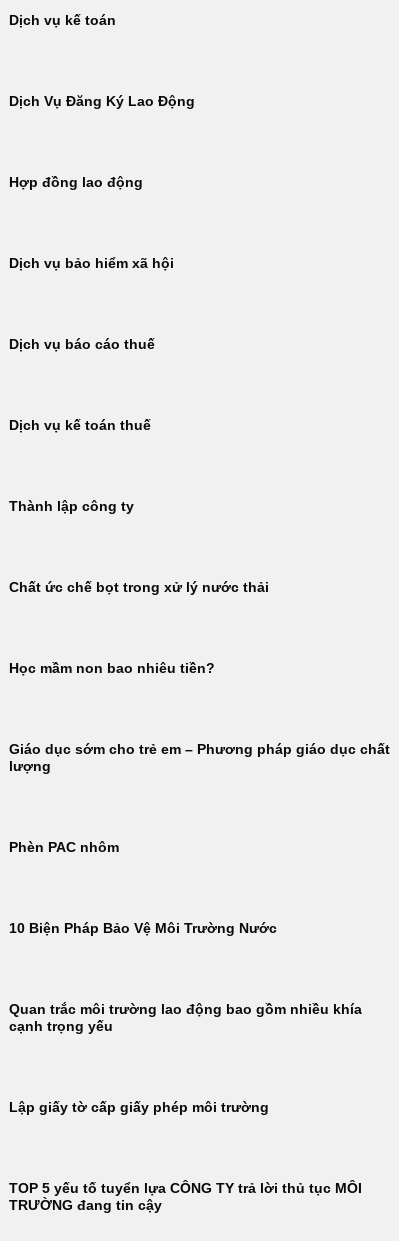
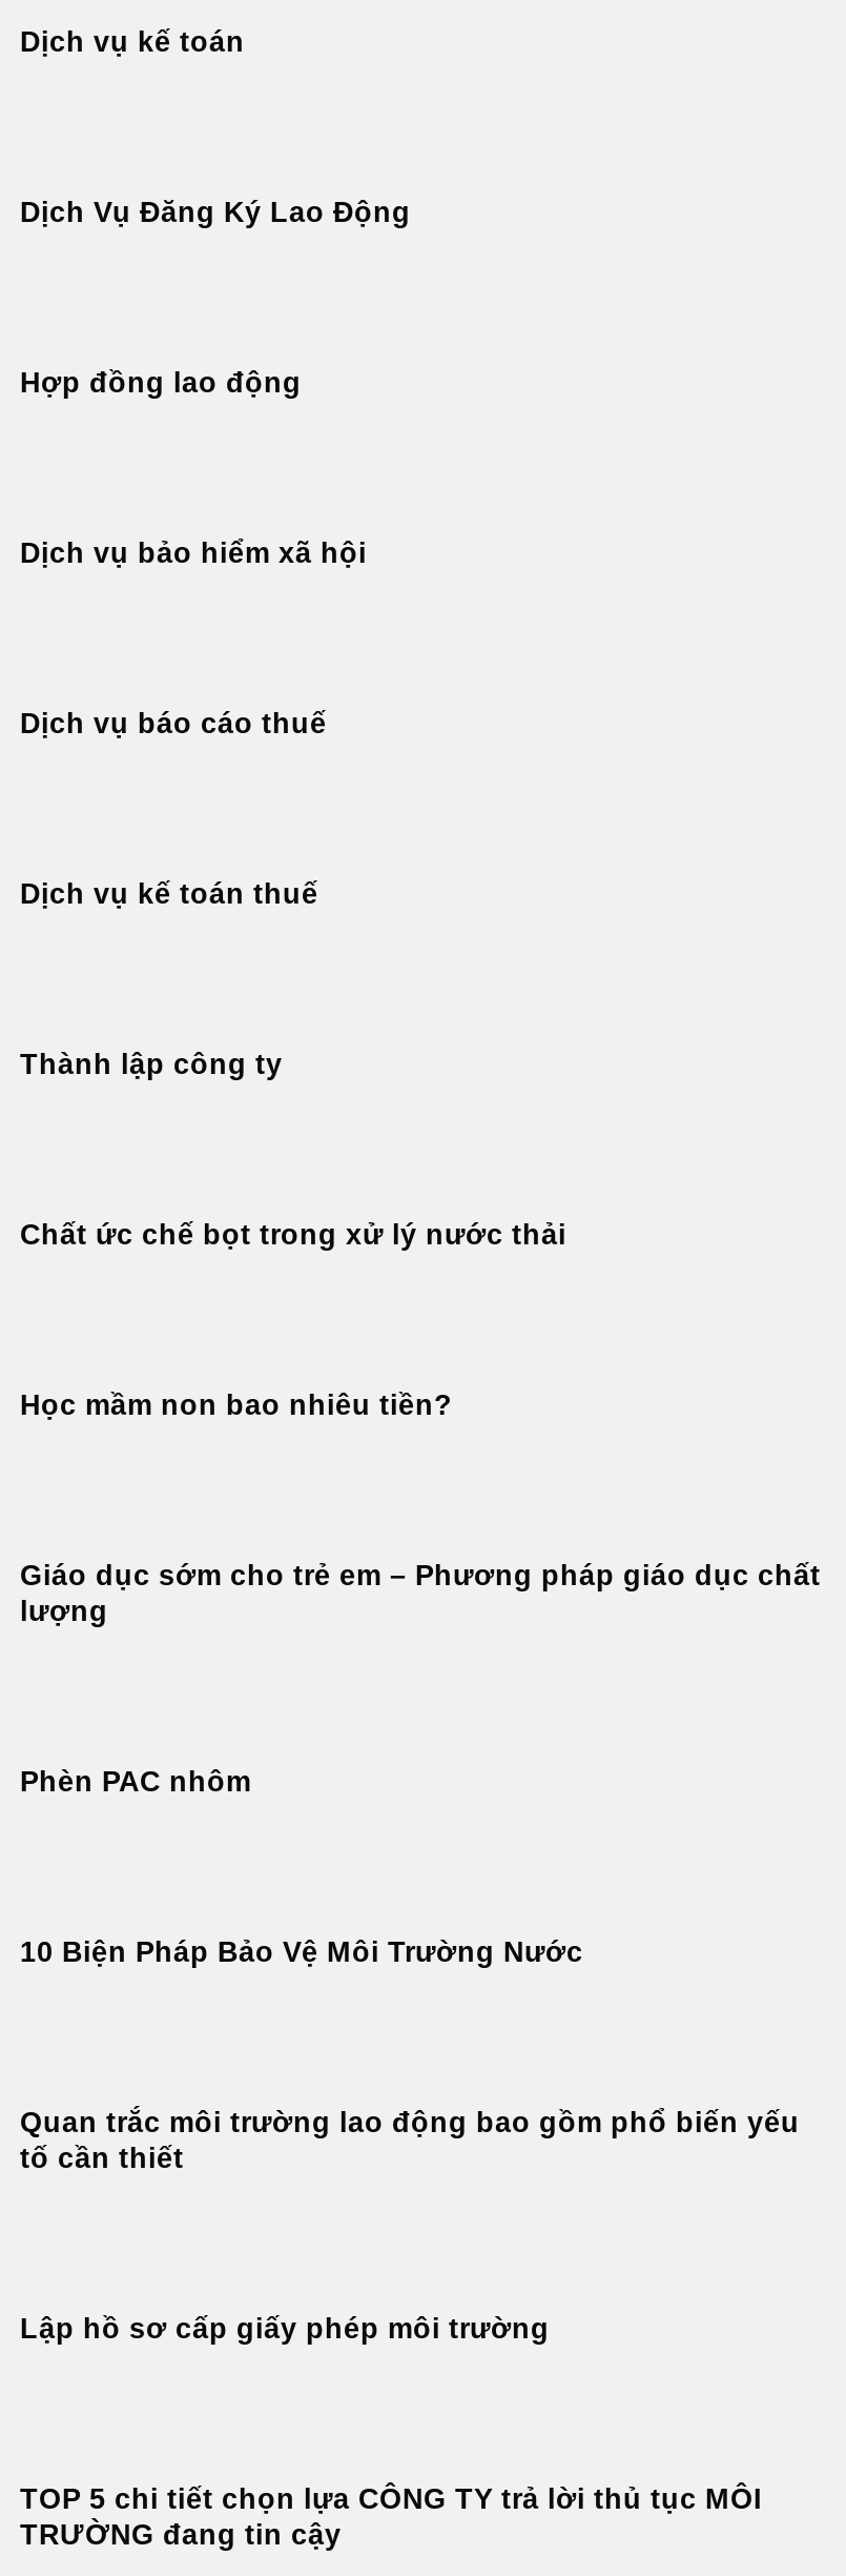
- Quan trắc môi trường lao động bao gồm nhiều khía
- cạnh trọng yếu
+ Quan trắc môi trường lao động bao gồm phổ biến yếu
+ tố cần thiết

- Lập giấy tờ cấp giấy phép môi trường
+ Lập hồ sơ cấp giấy phép môi trường

- TOP 5 yếu tố tuyển lựa CÔNG TY trả lời thủ tục MÔI
+ TOP 5 chi tiết chọn lựa CÔNG TY trả lời thủ tục MÔI
